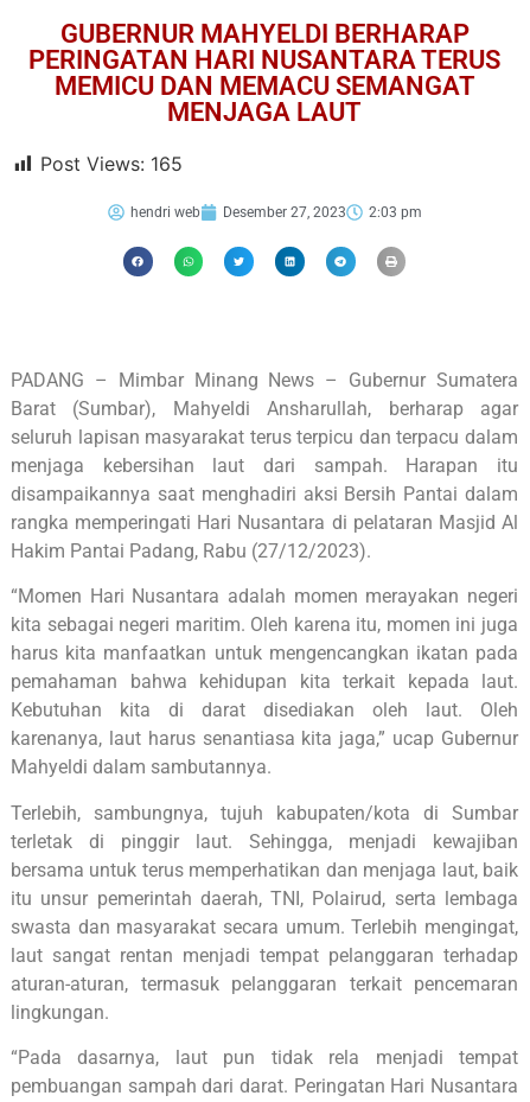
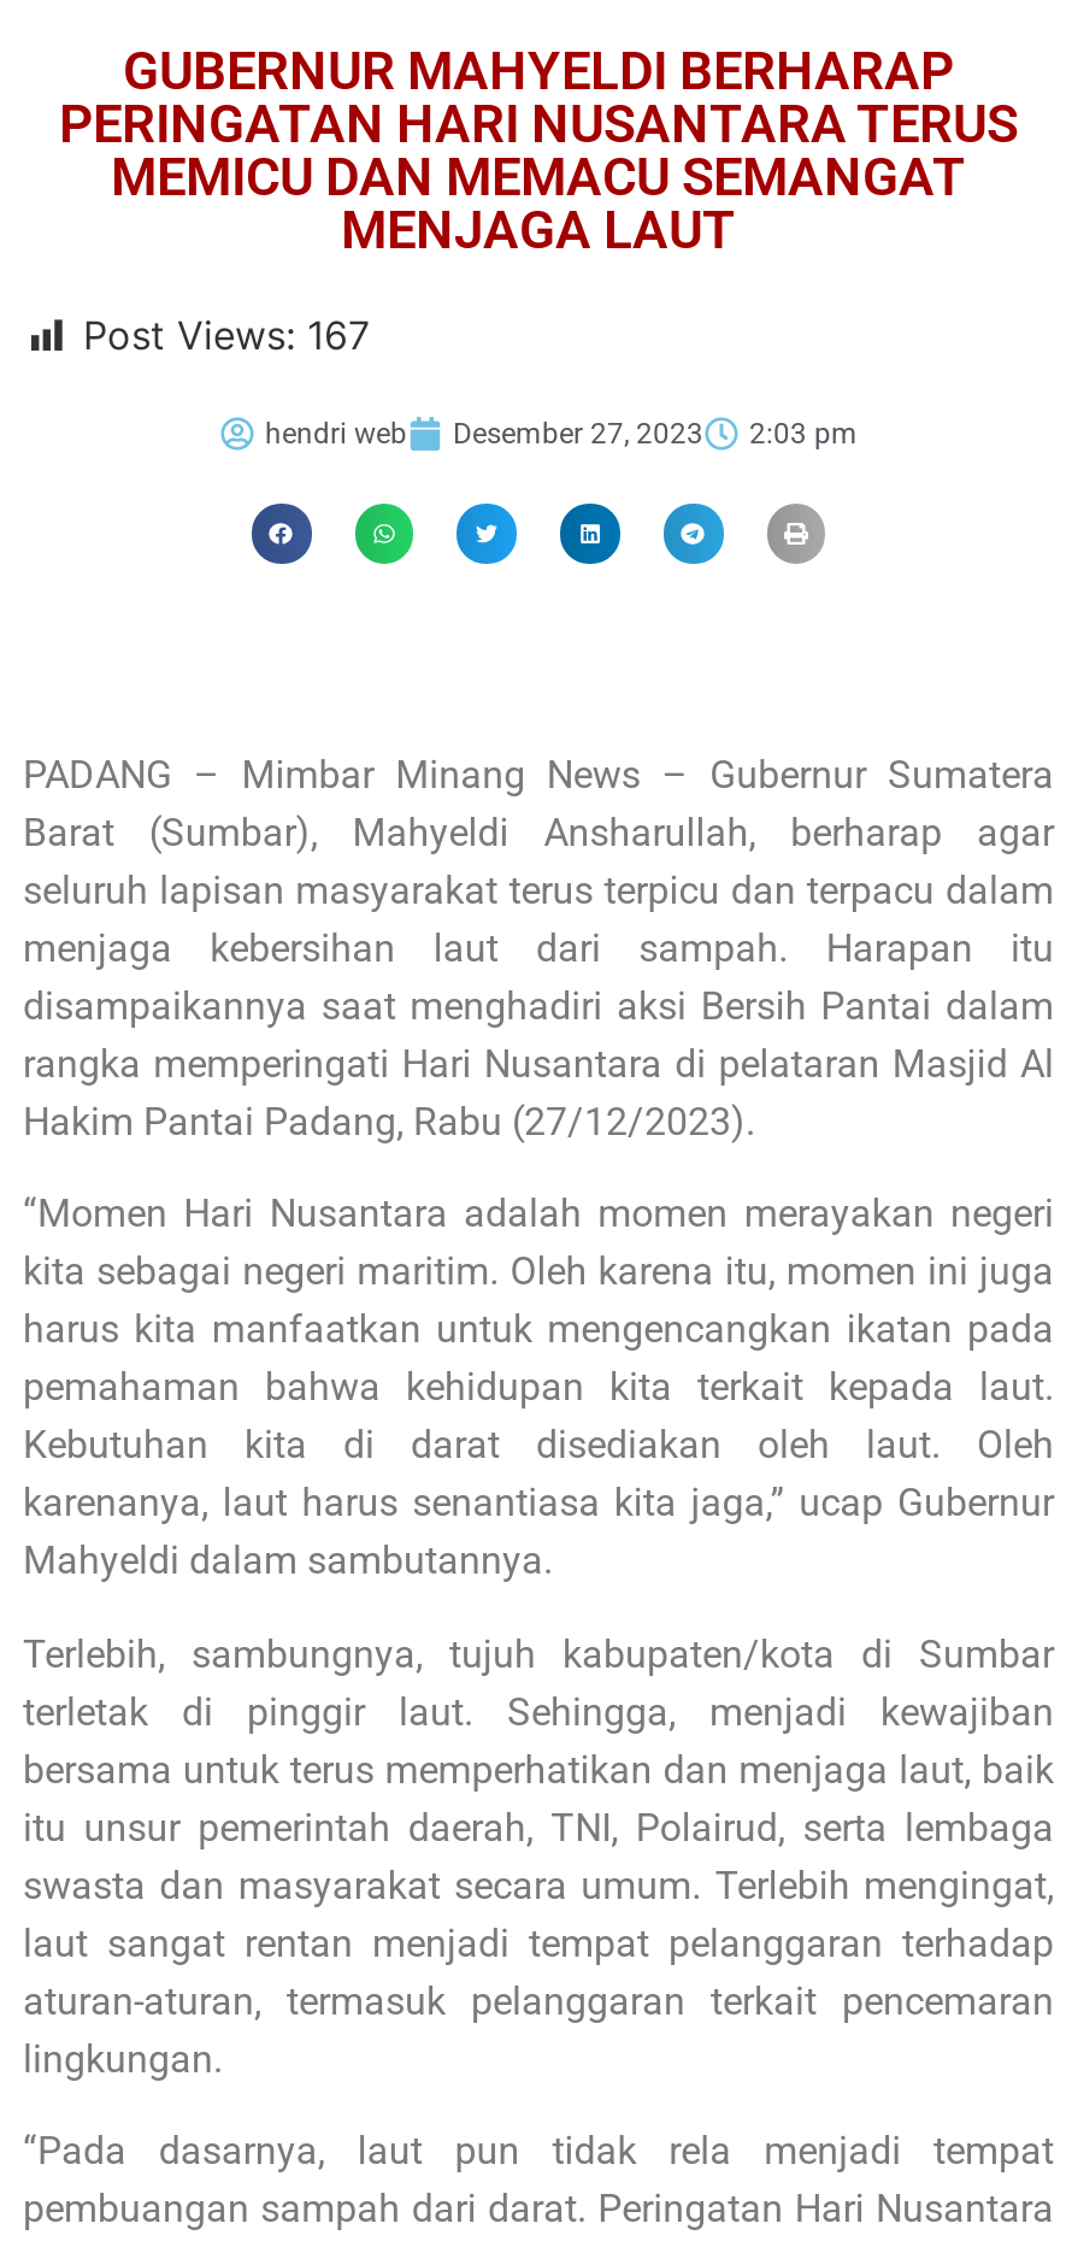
- Post Views: 165
+ Post Views: 167
